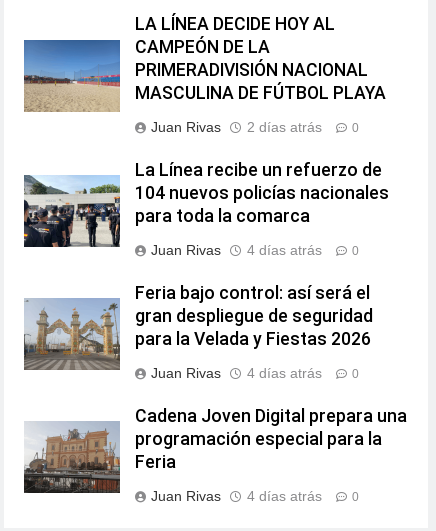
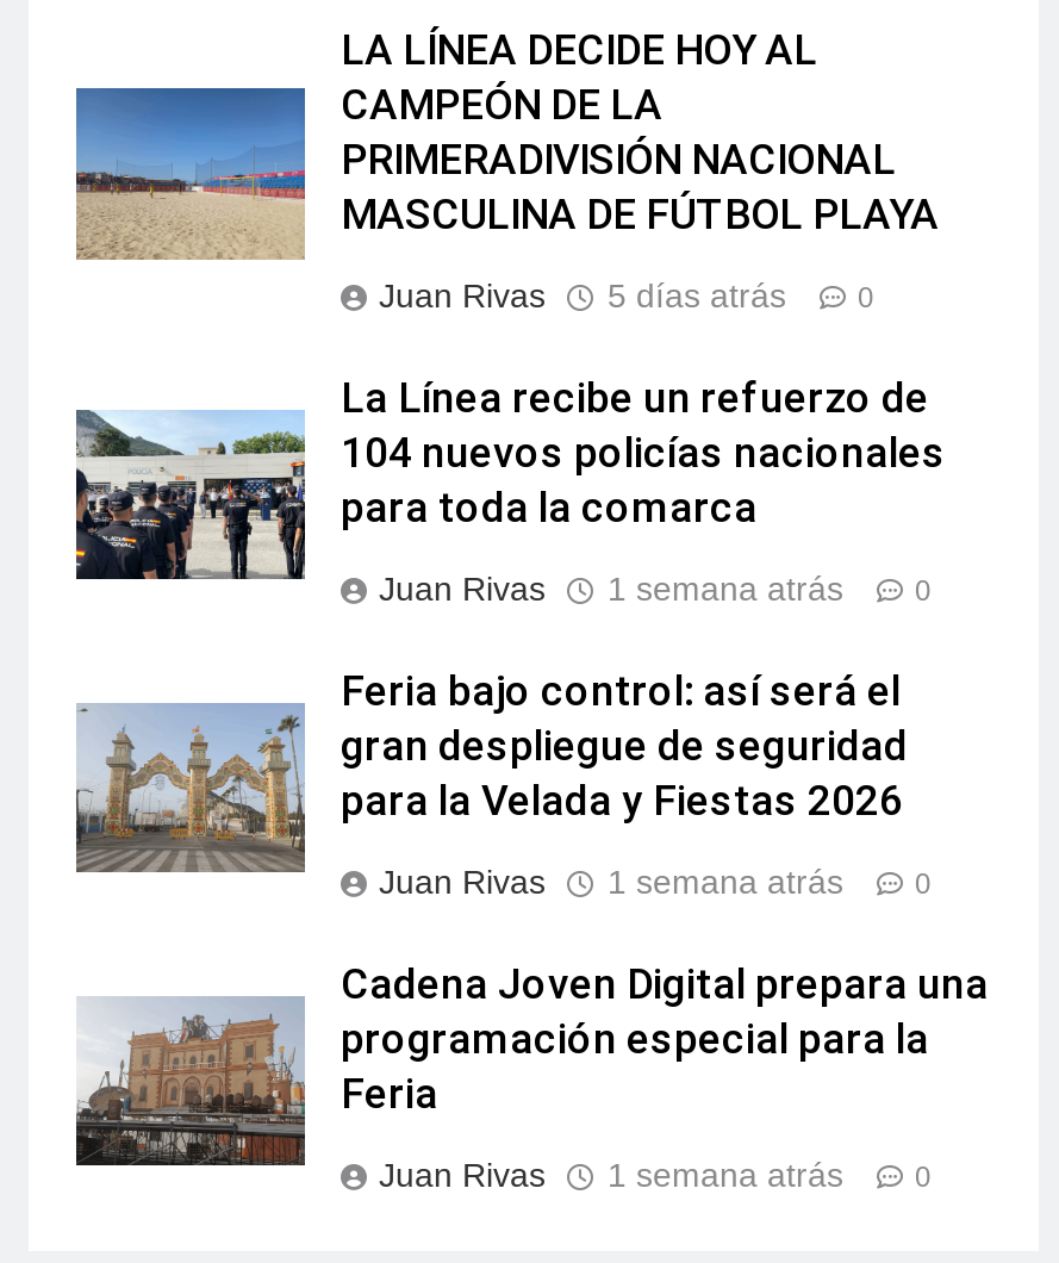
- Juan Rivas 2 días atrás
+ Juan Rivas 5 días atrás

- Juan Rivas 4 días atrás
+ Juan Rivas 1 semana atrás

- Juan Rivas 4 días atrás
+ Juan Rivas 1 semana atrás

- Juan Rivas 4 días atrás
+ Juan Rivas 1 semana atrás
